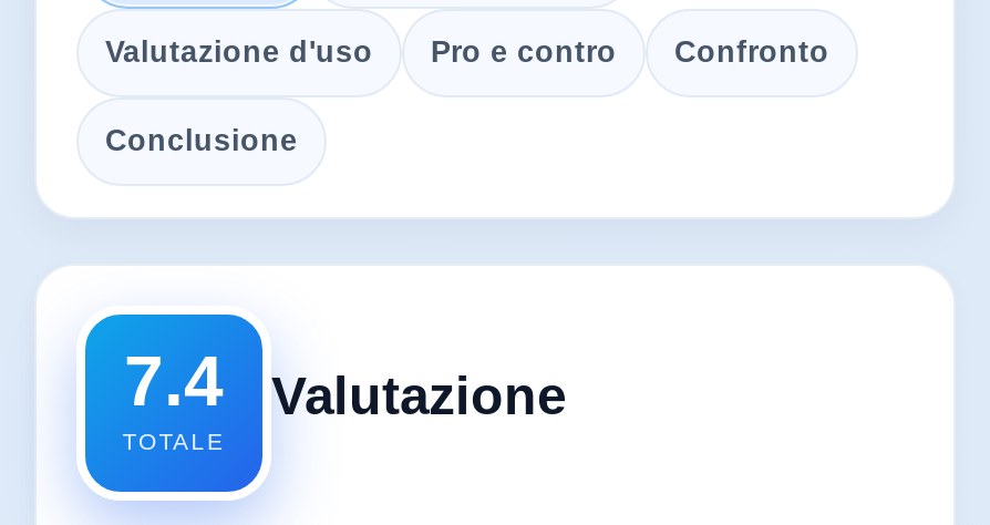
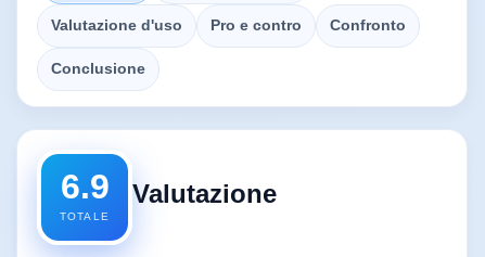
- 7.4 Valutazione
+ 6.9 Valutazione
